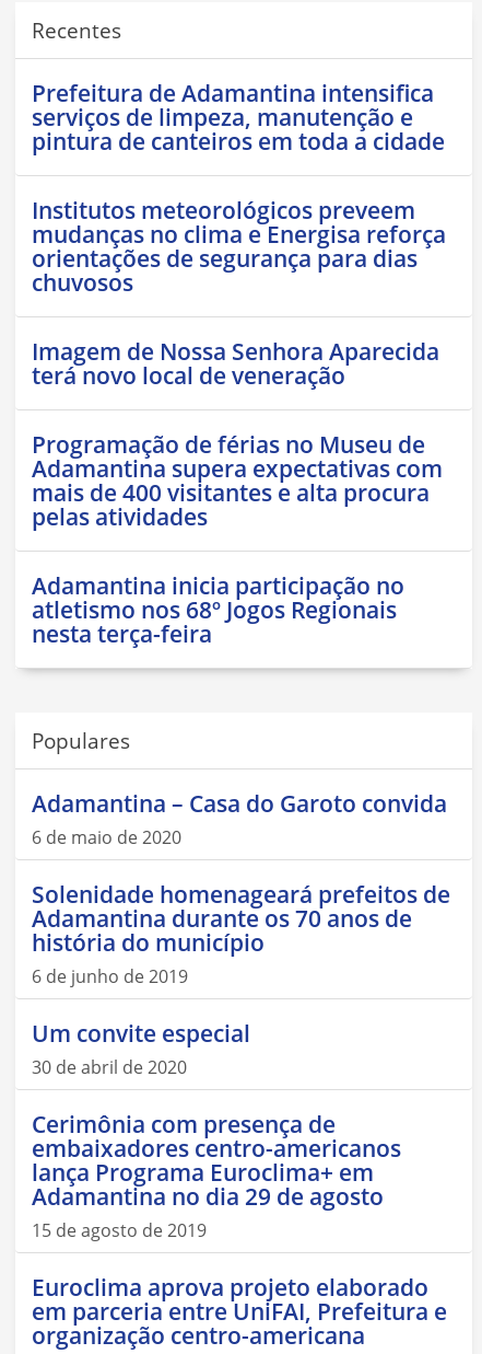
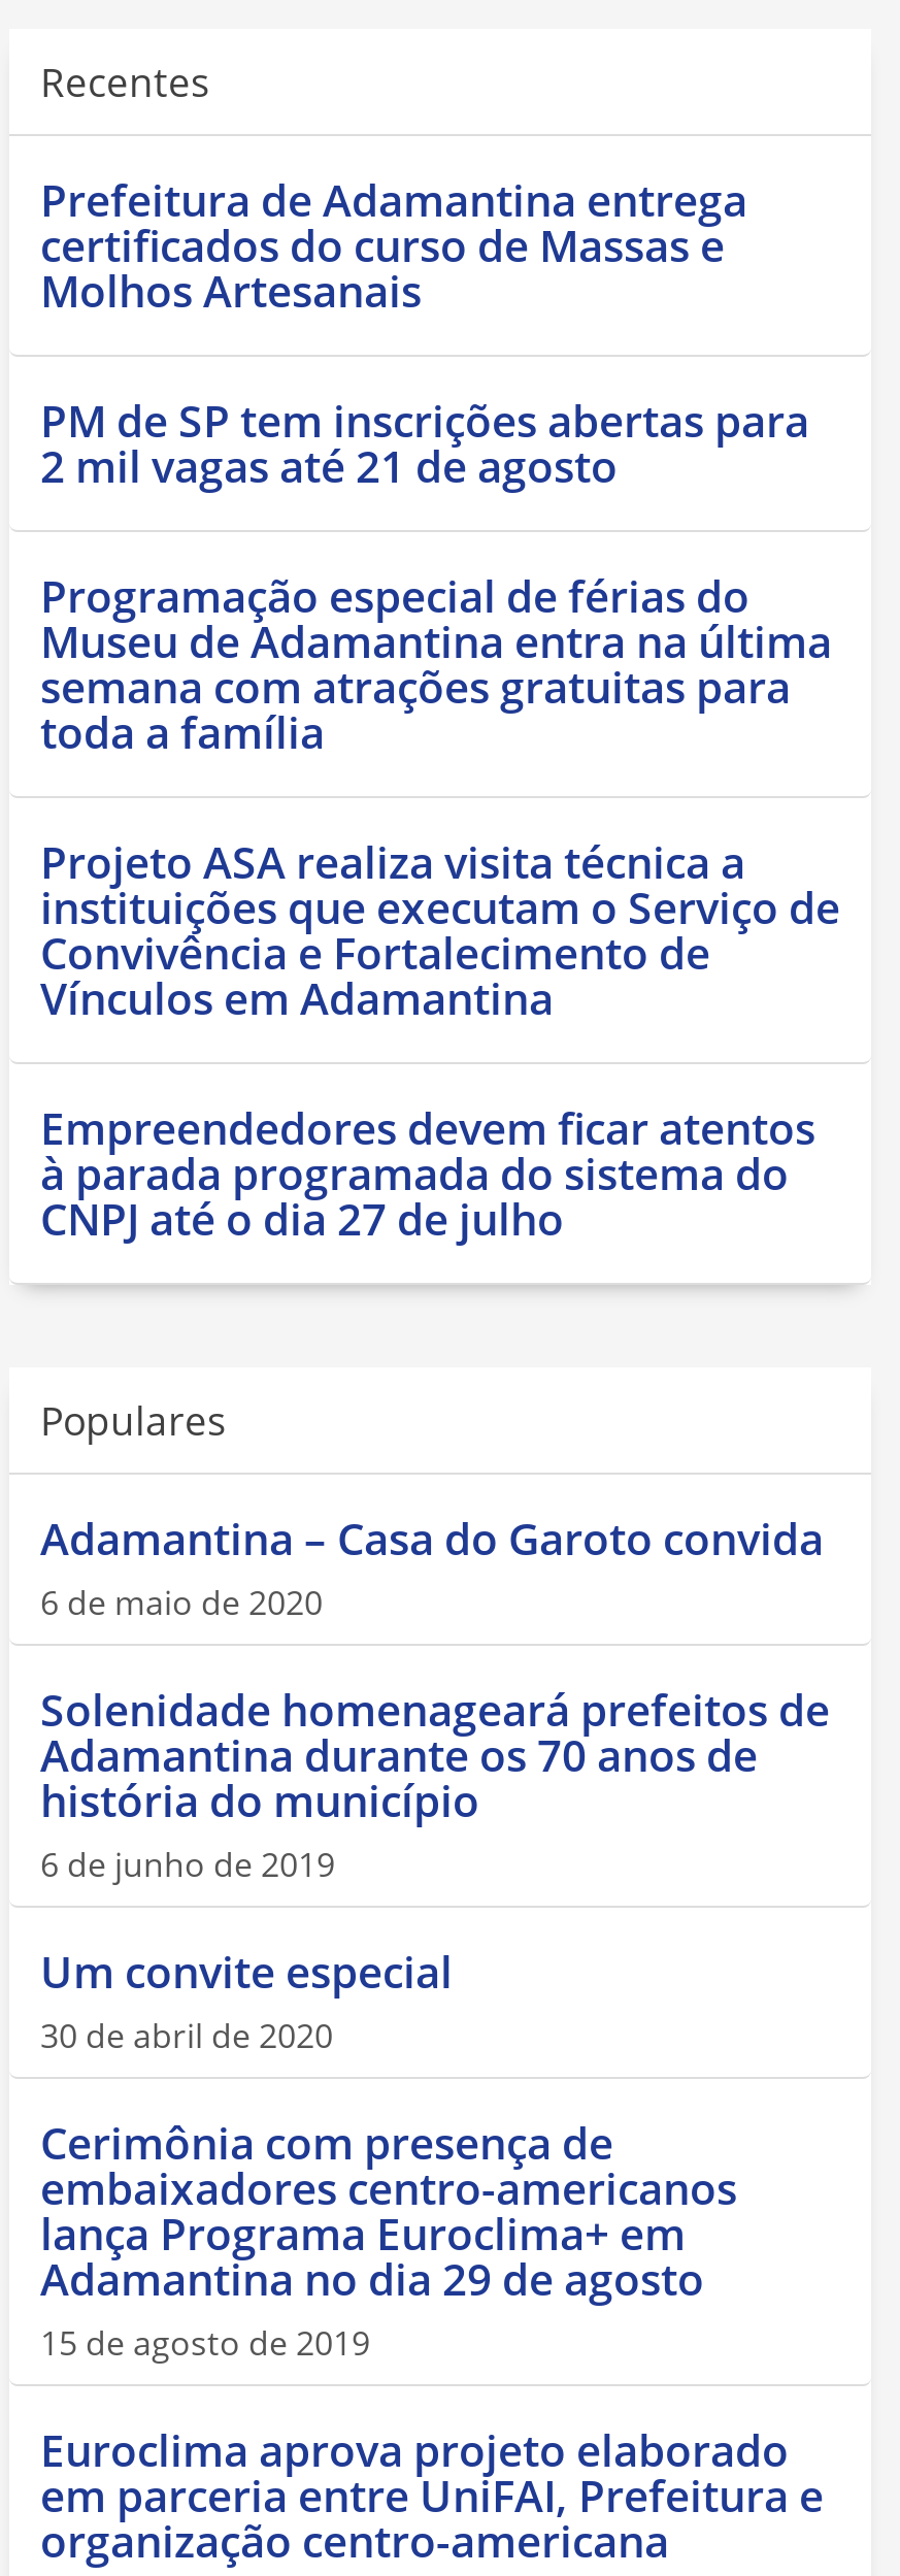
- Prefeitura de Adamantina intensifica
- serviços de limpeza, manutenção e
- pintura de canteiros em toda a cidade
+ Prefeitura de Adamantina entrega
+ certificados do curso de Massas e
+ Molhos Artesanais

- Institutos meteorológicos preveem
- mudanças no clima e Energisa reforça
- orientações de segurança para dias
- chuvosos
+ PM de SP tem inscrições abertas para
+ 2 mil vagas até 21 de agosto

- Imagem de Nossa Senhora Aparecida
- terá novo local de veneração
+ Programação especial de férias do
+ Museu de Adamantina entra na última
+ semana com atrações gratuitas para
+ toda a família

- Programação de férias no Museu de
- Adamantina supera expectativas com
- mais de 400 visitantes e alta procura
- pelas atividades
+ Projeto ASA realiza visita técnica a
+ instituições que executam o Serviço de
+ Convivência e Fortalecimento de
+ Vínculos em Adamantina

- Adamantina inicia participação no
- atletismo nos 68º Jogos Regionais
- nesta terça-feira
+ Empreendedores devem ficar atentos
+ à parada programada do sistema do
+ CNPJ até o dia 27 de julho
